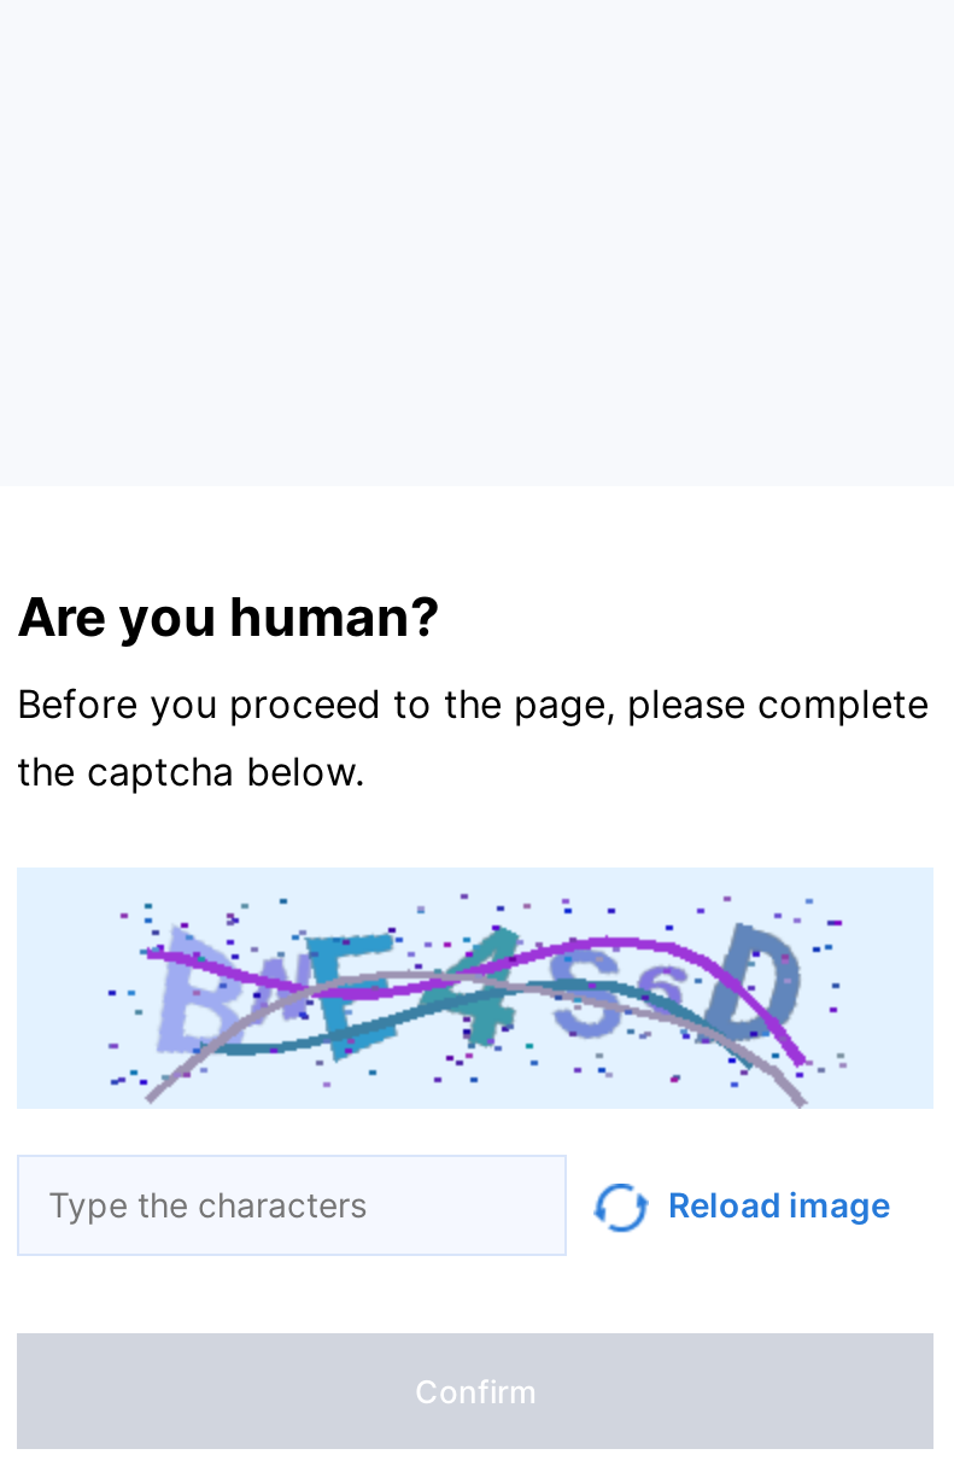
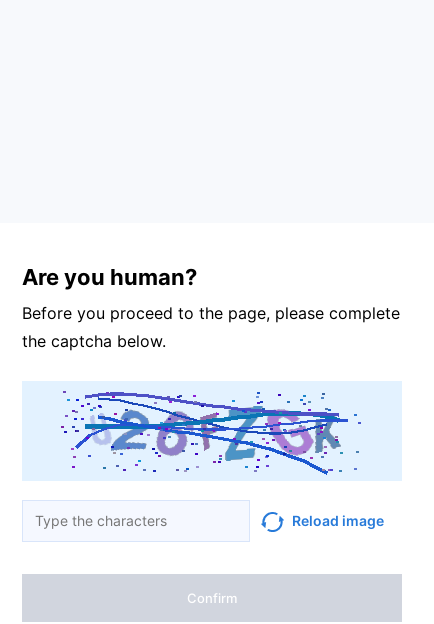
- [image]
+ [image]
